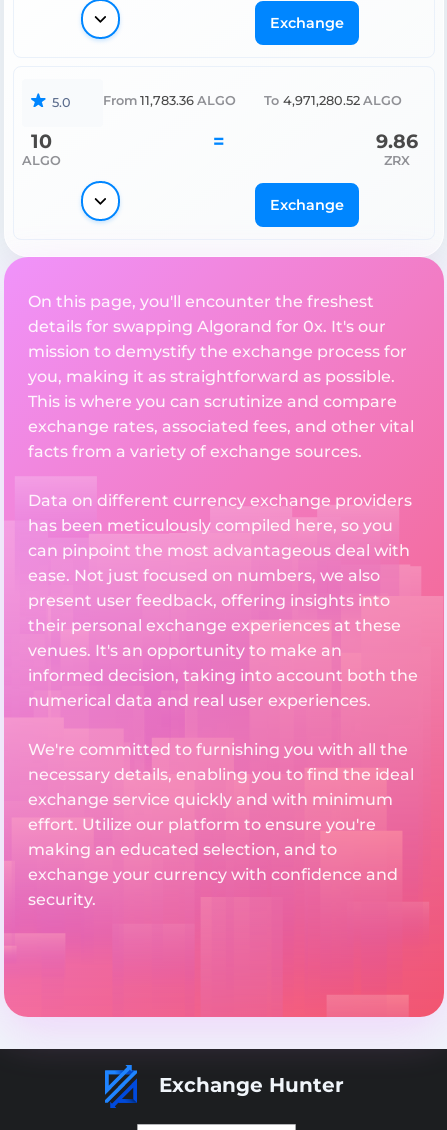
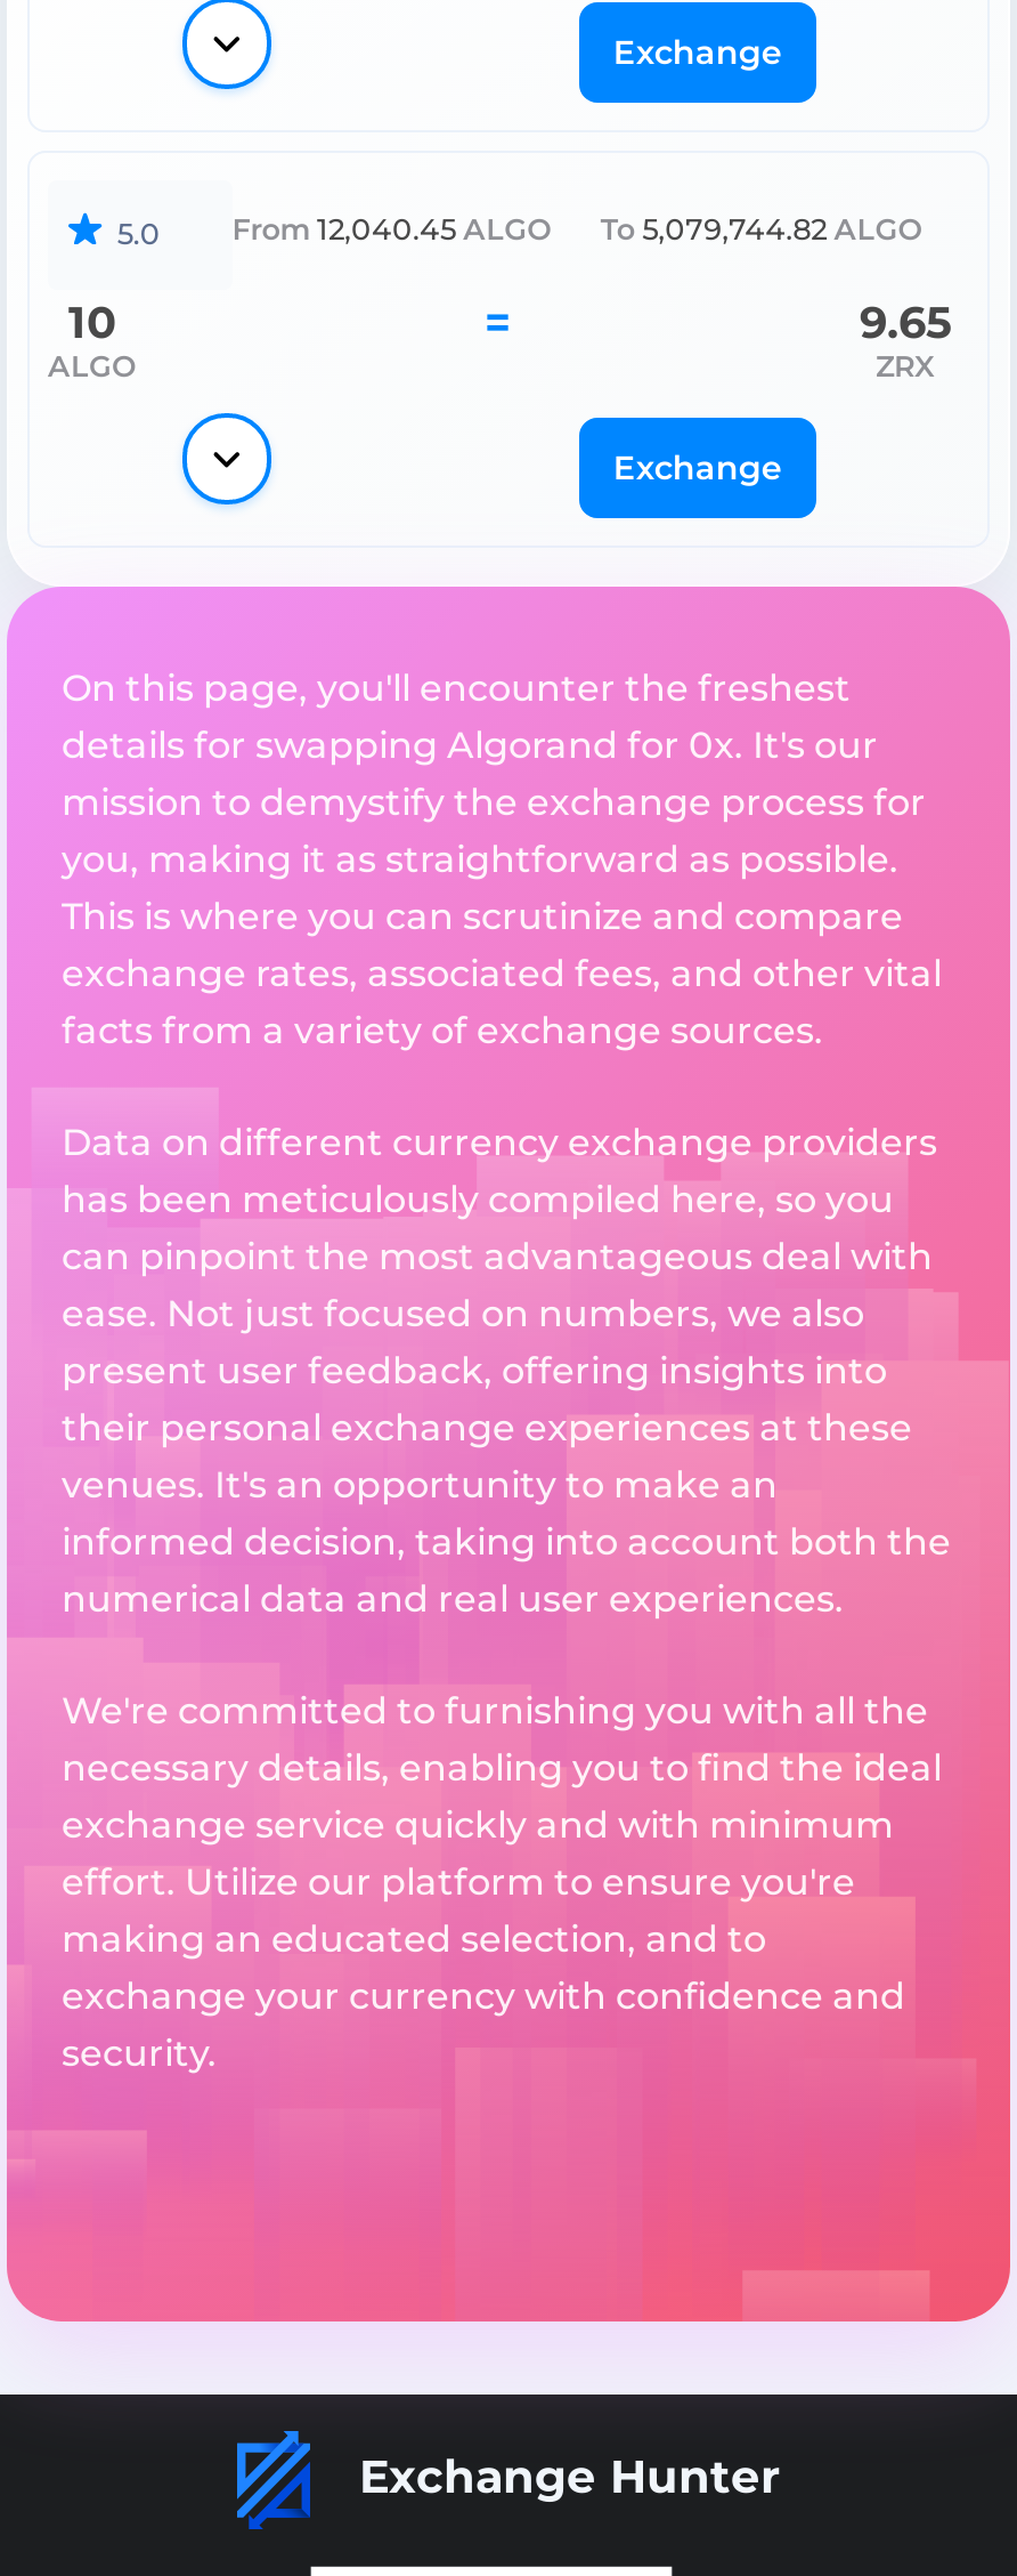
- From 11,783.36 ALGO
+ From 12,040.45 ALGO

- To 4,971,280.52 ALGO
+ To 5,079,744.82 ALGO

- 9.86
+ 9.65
